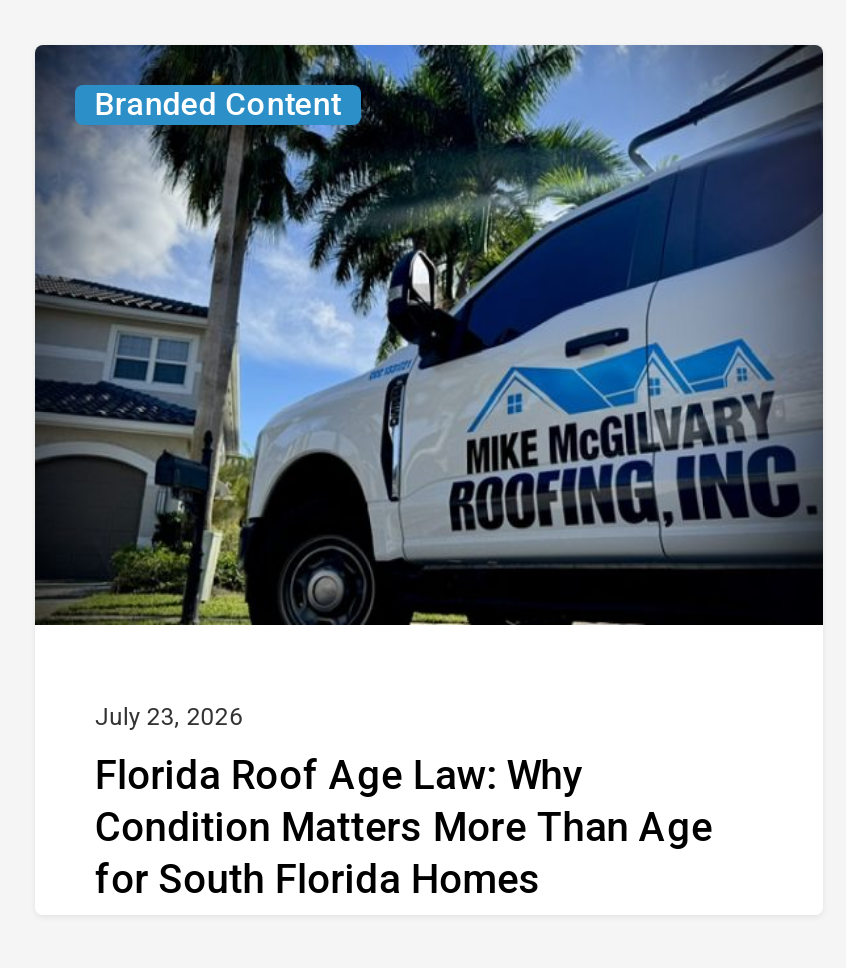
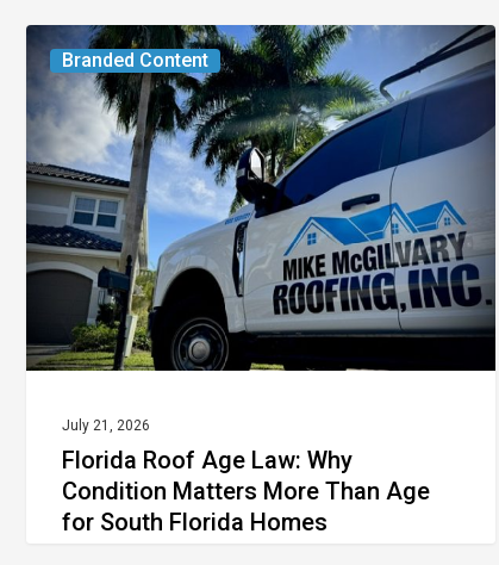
- July 23, 2026
+ July 21, 2026
